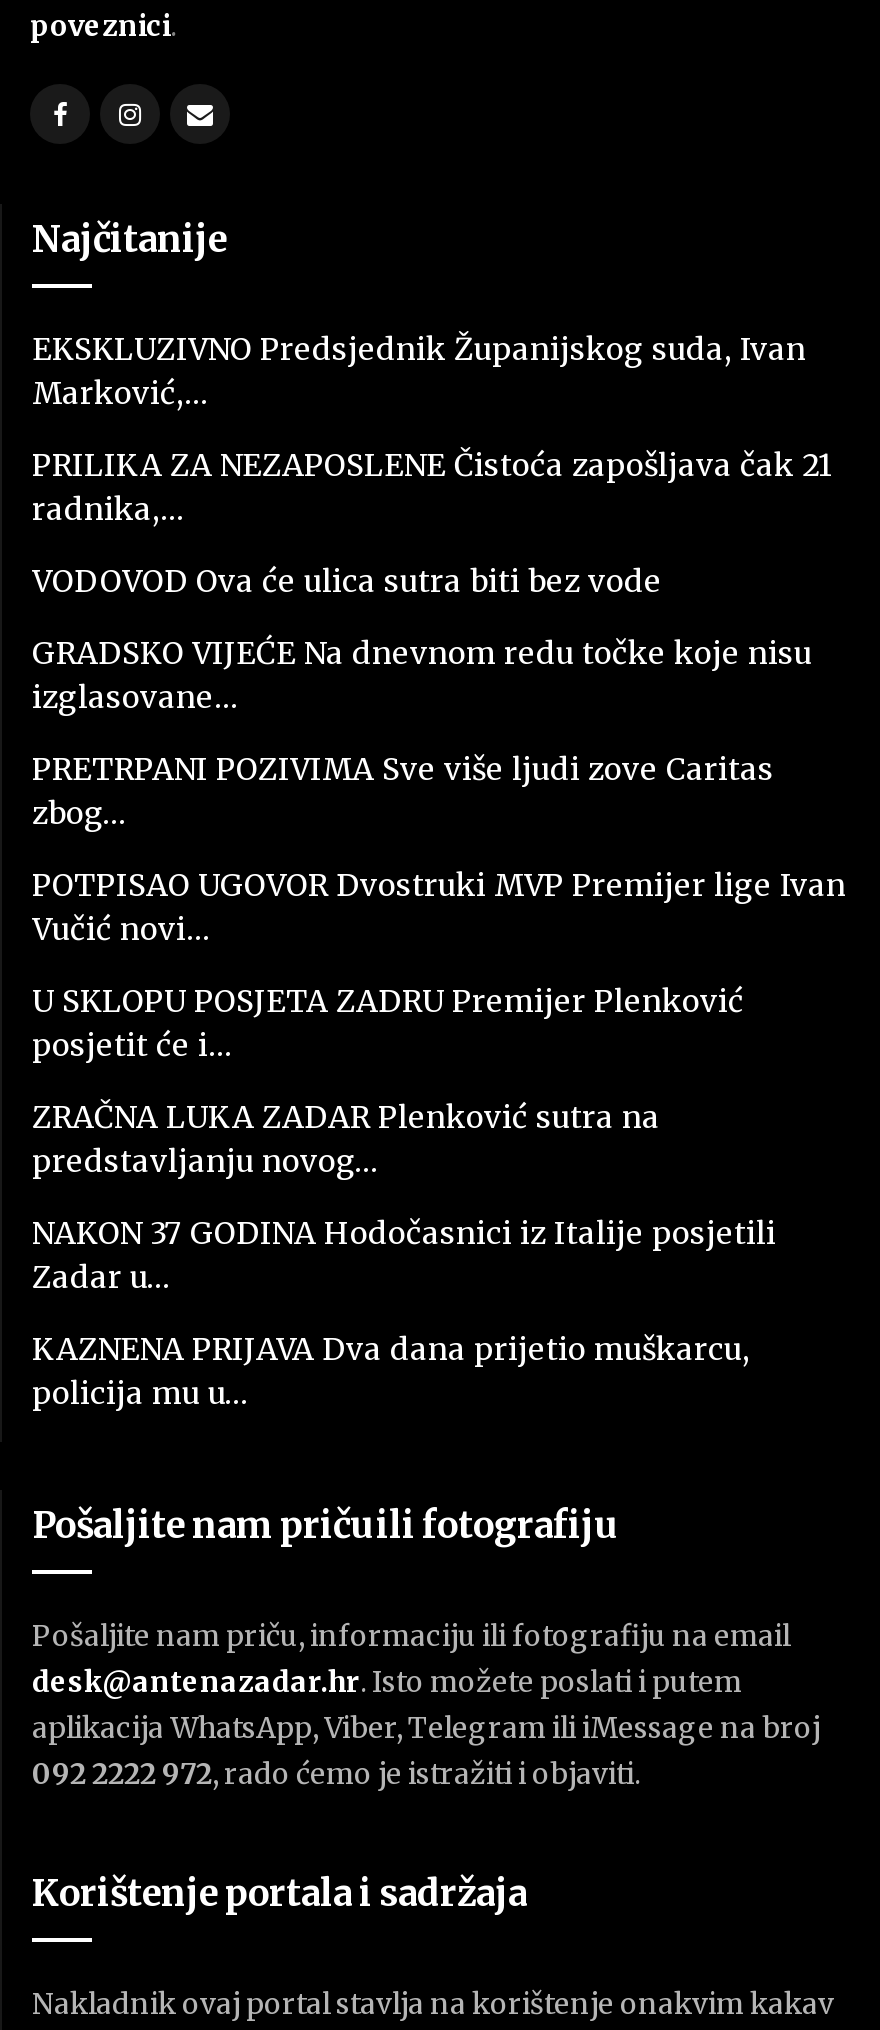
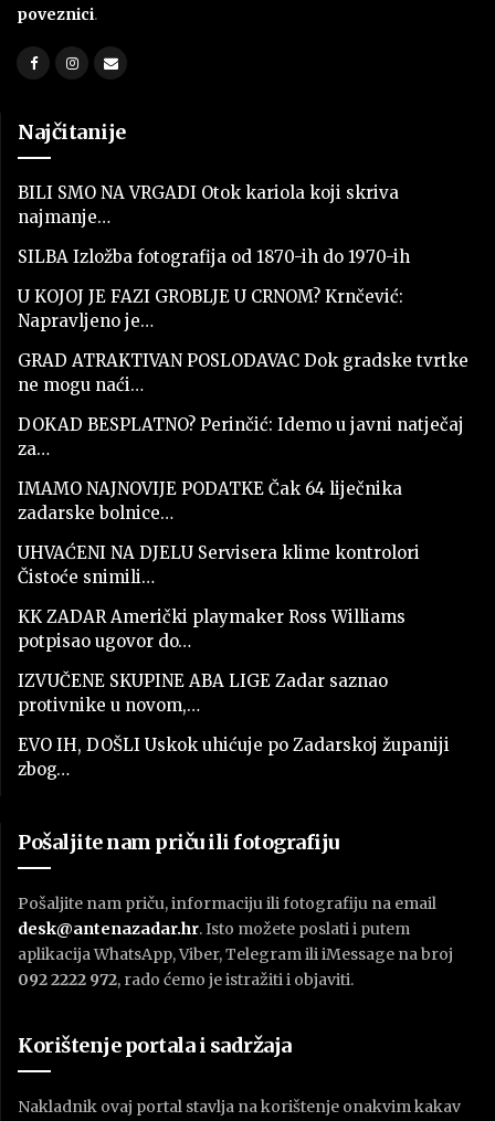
- EKSKLUZIVNO Predsjednik Županijskog suda, Ivan
- Marković,…
- PRILIKA ZA NEZAPOSLENE Čistoća zapošljava čak 21
- radnika,…
- VODOVOD Ova će ulica sutra biti bez vode
- GRADSKO VIJEĆE Na dnevnom redu točke koje nisu
- izglasovane…
- PRETRPANI POZIVIMA Sve više ljudi zove Caritas
+ BILI SMO NA VRGADI Otok kariola koji skriva
+ najmanje…
+ SILBA Izložba fotografija od 1870-ih do 1970-ih
+ U KOJOJ JE FAZI GROBLJE U CRNOM? Krnčević:
+ Napravljeno je…
+ GRAD ATRAKTIVAN POSLODAVAC Dok gradske tvrtke
+ ne mogu naći…
+ DOKAD BESPLATNO? Perinčić: Idemo u javni natječaj
+ za…
+ IMAMO NAJNOVIJE PODATKE Čak 64 liječnika
+ zadarske bolnice…
+ UHVAĆENI NA DJELU Servisera klime kontrolori
+ Čistoće snimili…
+ KK ZADAR Američki playmaker Ross Williams
+ potpisao ugovor do…
+ IZVUČENE SKUPINE ABA LIGE Zadar saznao
+ protivnike u novom,…
+ EVO IH, DOŠLI Uskok uhićuje po Zadarskoj županiji

moved down: zbog…

- POTPISAO UGOVOR Dvostruki MVP Premijer lige Ivan
- Vučić novi…
- U SKLOPU POSJETA ZADRU Premijer Plenković
- posjetit će i…
- ZRAČNA LUKA ZADAR Plenković sutra na
- predstavljanju novog…
- NAKON 37 GODINA Hodočasnici iz Italije posjetili
- Zadar u…
- KAZNENA PRIJAVA Dva dana prijetio muškarcu,
- policija mu u…
